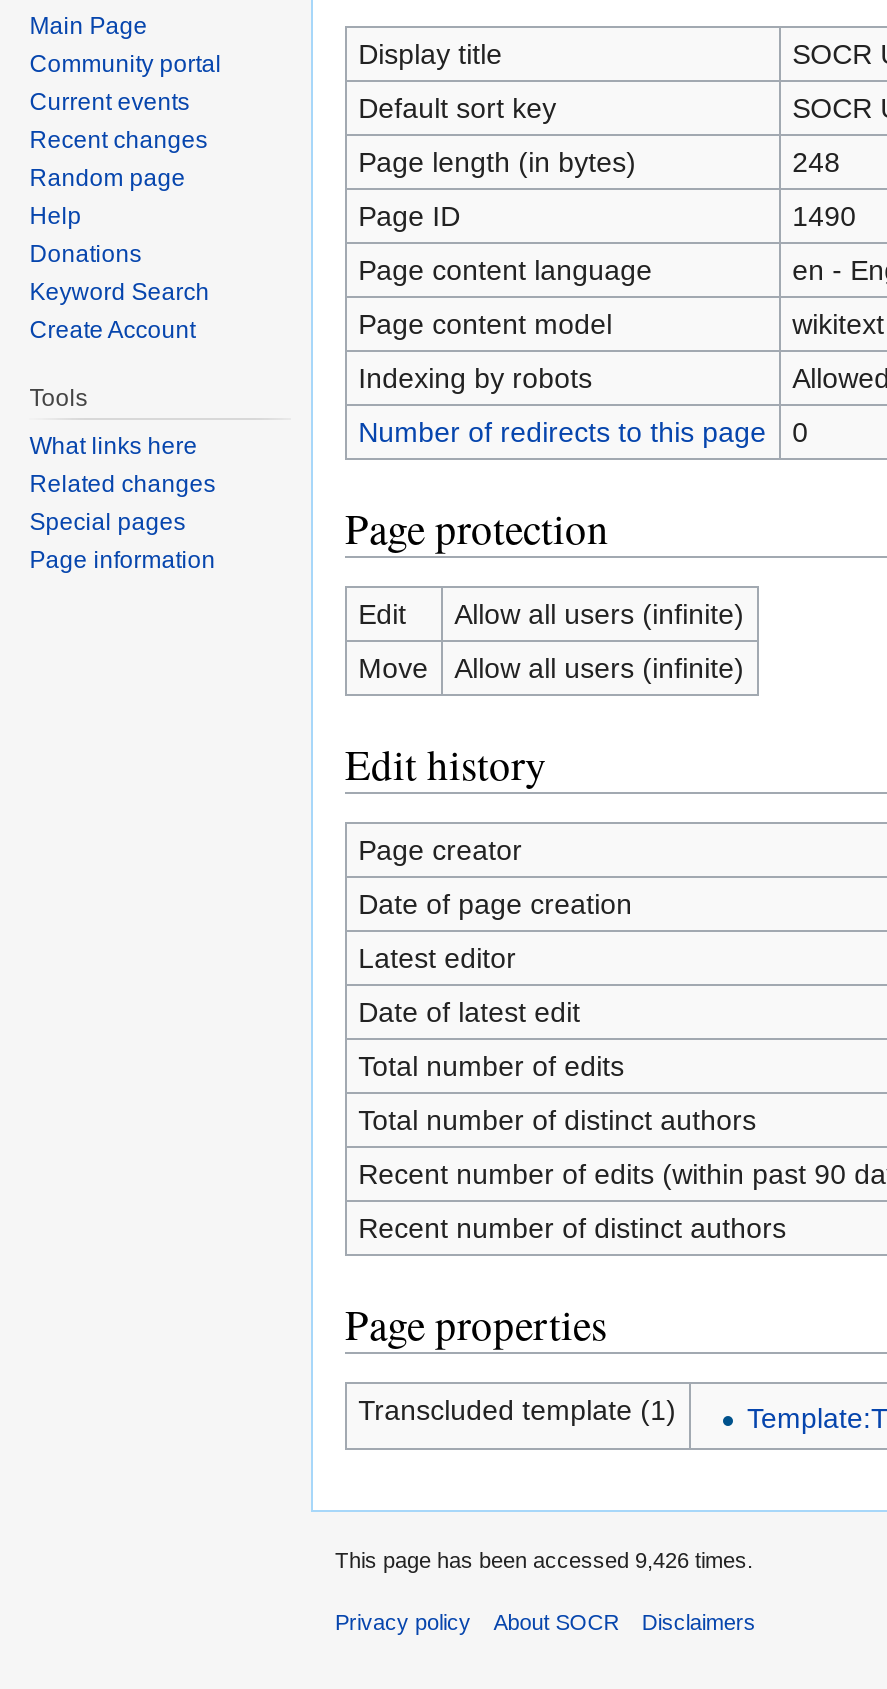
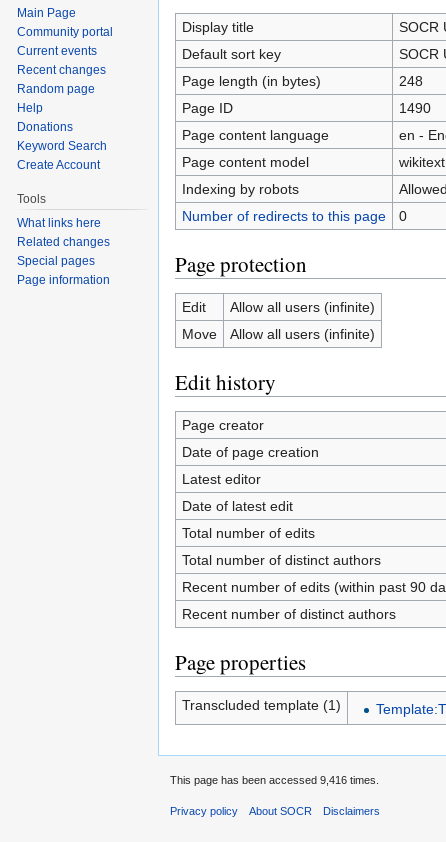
- This page has been accessed 9,426 times.
+ This page has been accessed 9,416 times.
